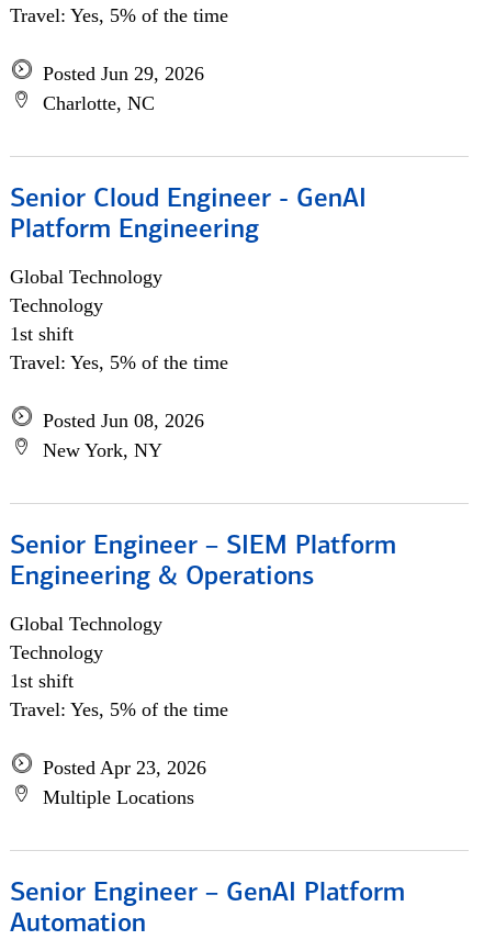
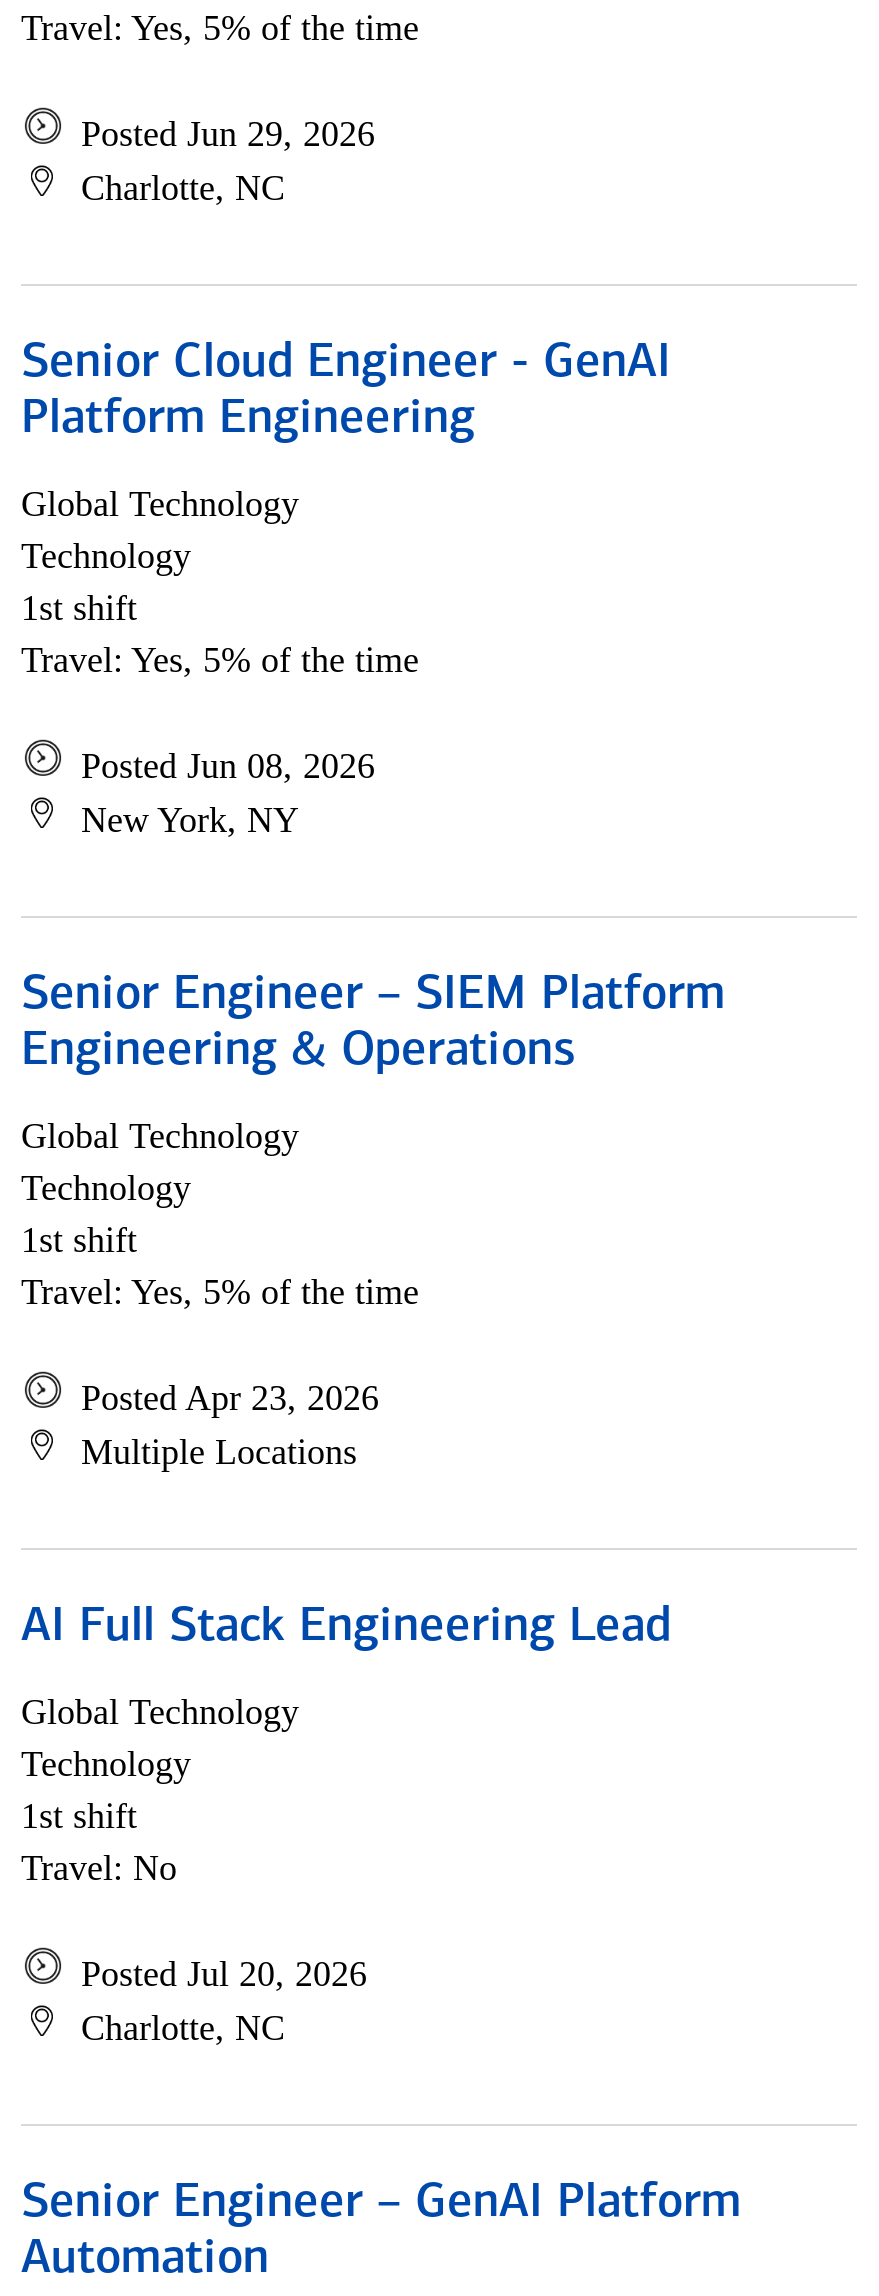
+ AI Full Stack Engineering Lead
+ Global Technology
+ Technology
+ 1st shift
+ Travel: No
+ Posted Jul 20, 2026
+ Charlotte, NC
